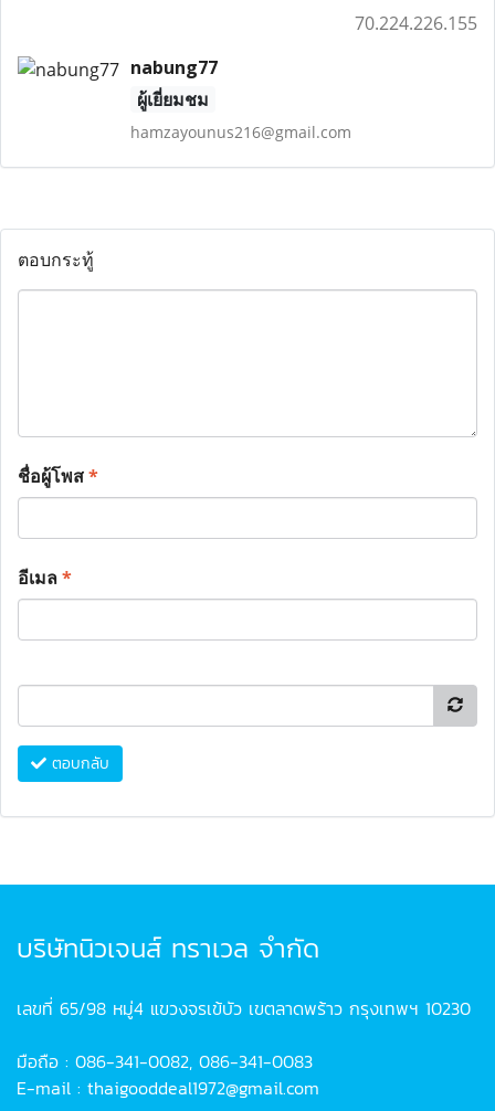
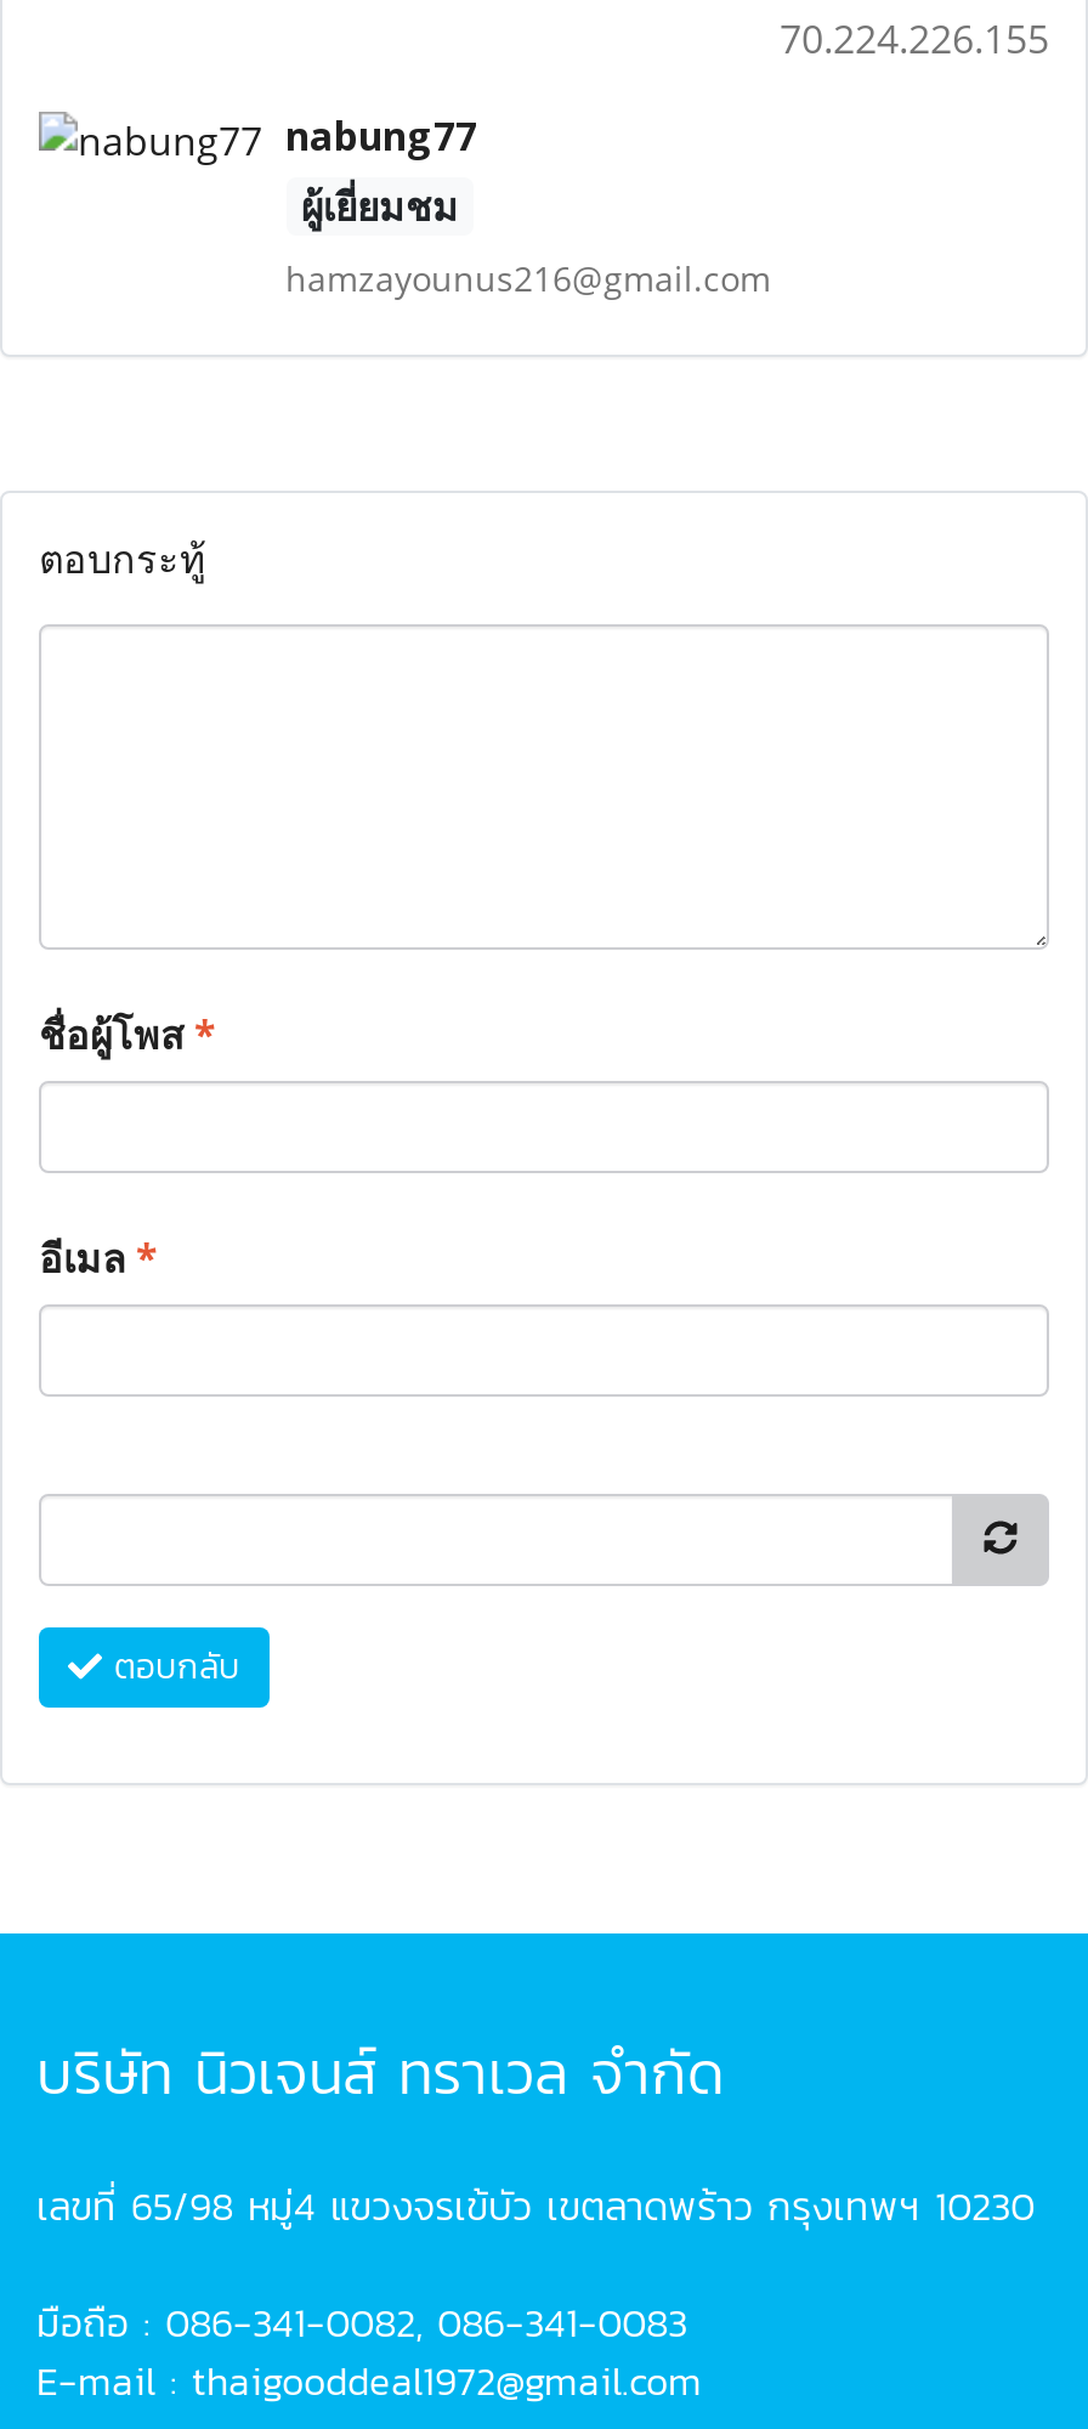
- บริษัทนิวเจนส์ ทราเวล จำกัด
+ บริษัท นิวเจนส์ ทราเวล จำกัด
